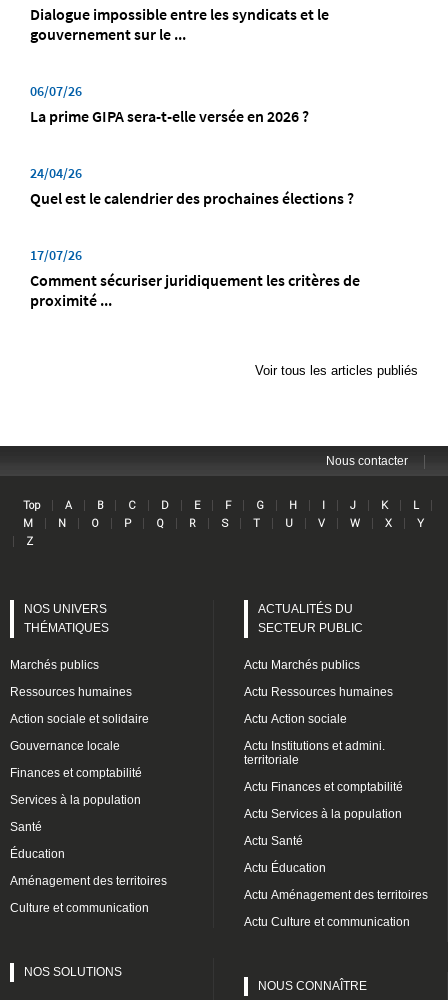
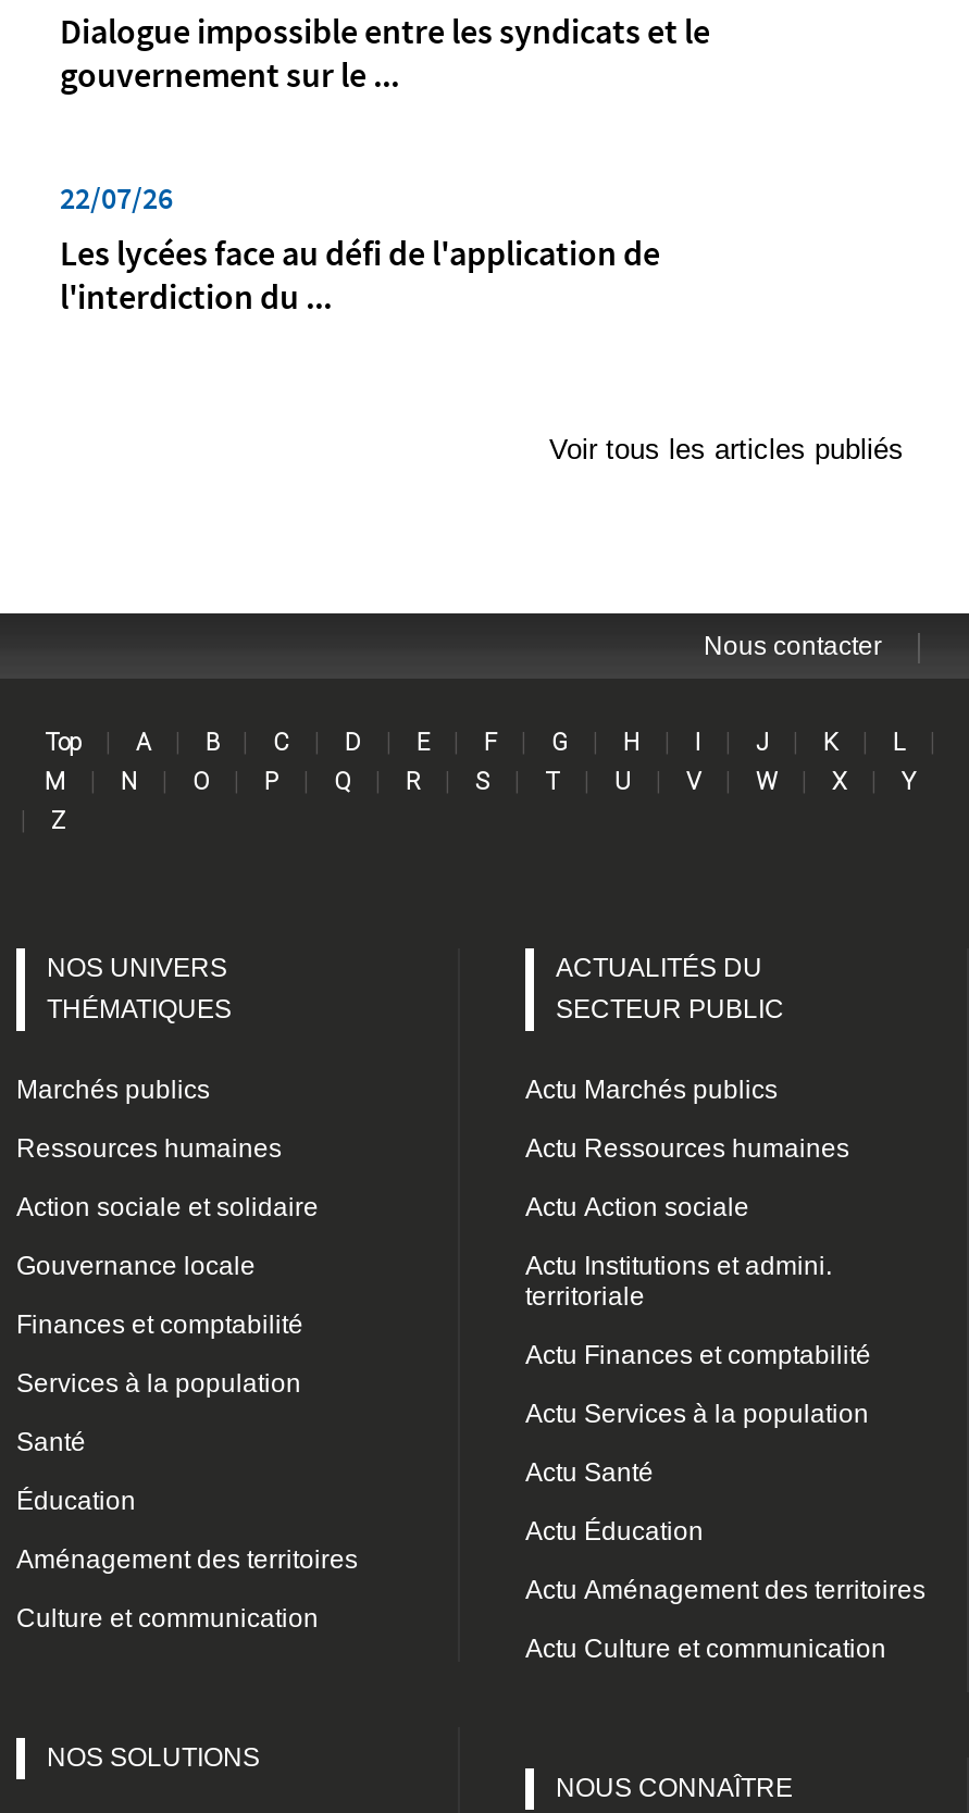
- 06/07/26
- La prime GIPA sera-t-elle versée en 2026 ?
- 24/04/26
- Quel est le calendrier des prochaines élections ?
- 17/07/26
- Comment sécuriser juridiquement les critères de
- proximité ...
+ 22/07/26
+ Les lycées face au défi de l'application de
+ l'interdiction du ...
